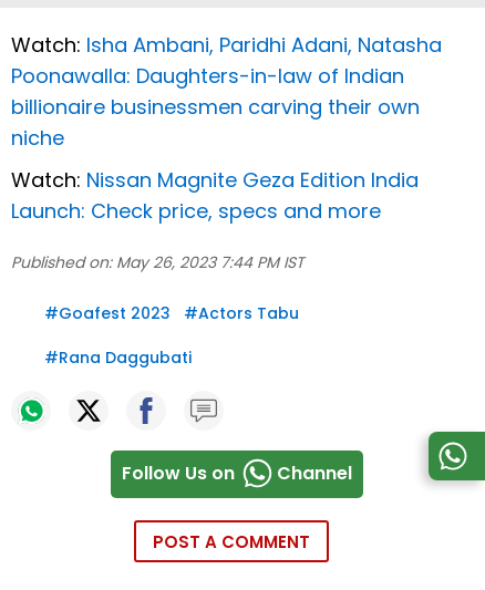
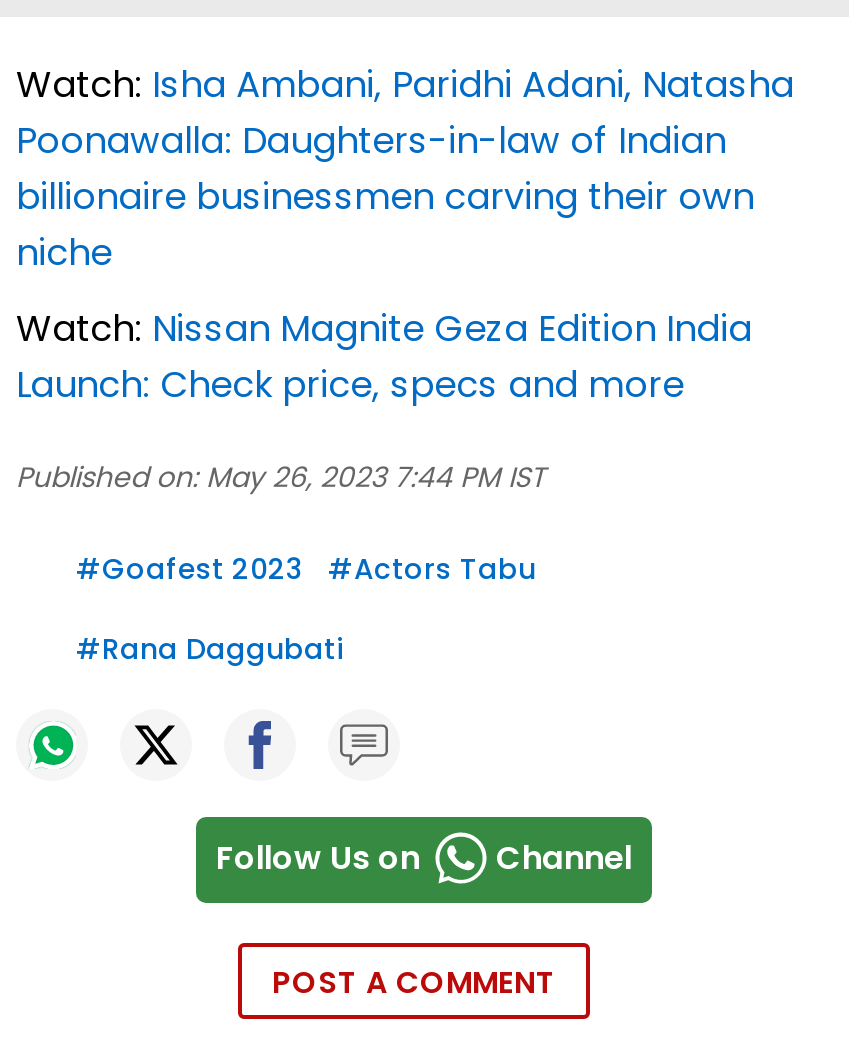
- [image]
